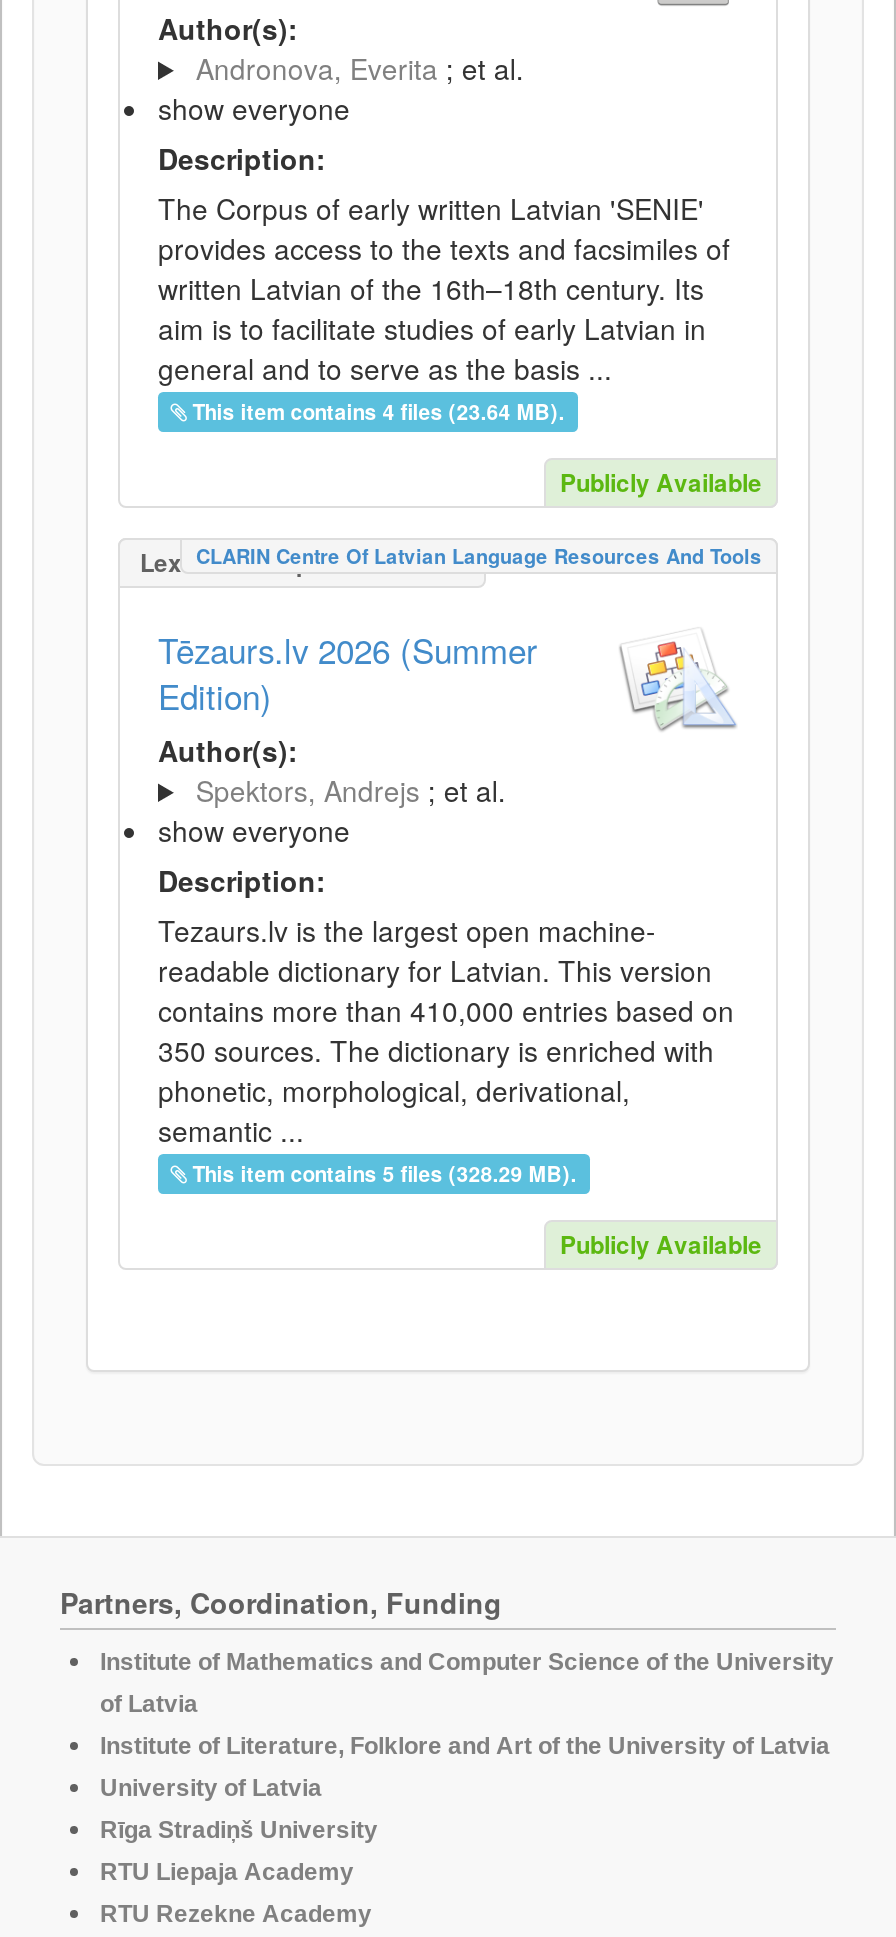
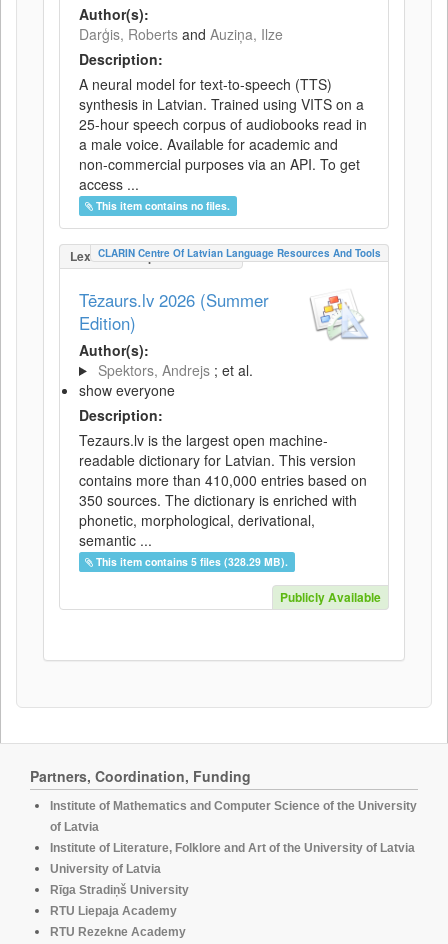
- Andronova, Everita ; et al.
- show everyone
+ Darģis, Roberts and Auziņa, Ilze

- The Corpus of early written Latvian 'SENIE'
- provides access to the texts and facsimiles of
- written Latvian of the 16th–18th century. Its
- aim is to facilitate studies of early Latvian in
- general and to serve as the basis ...
- This item contains 4 files (23.64 MB).
- Publicly Available
+ A neural model for text-to-speech (TTS)
+ synthesis in Latvian. Trained using VITS on a
+ 25-hour speech corpus of audiobooks read in
+ a male voice. Available for academic and
+ non-commercial purposes via an API. To get
+ access ...
+ This item contains no files.
